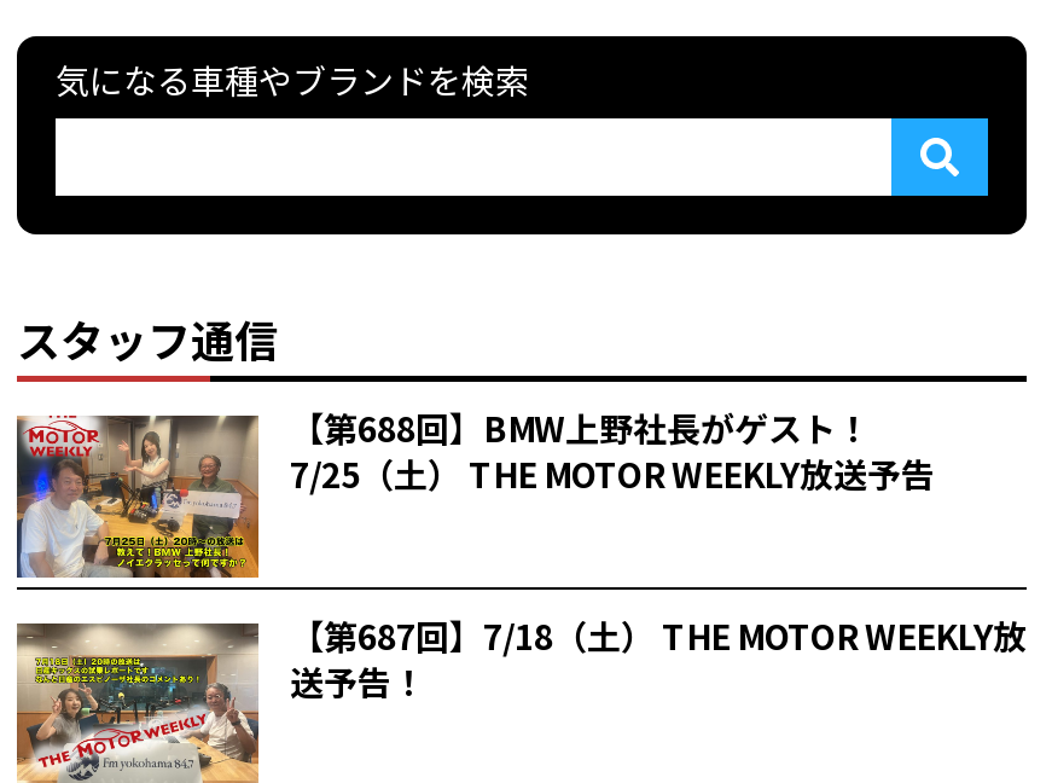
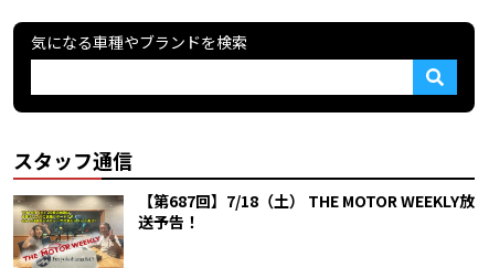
- [image]
- 【第688回】BMW上野社長がゲスト！
- 7/25（土） THE MOTOR WEEKLY放送予告
